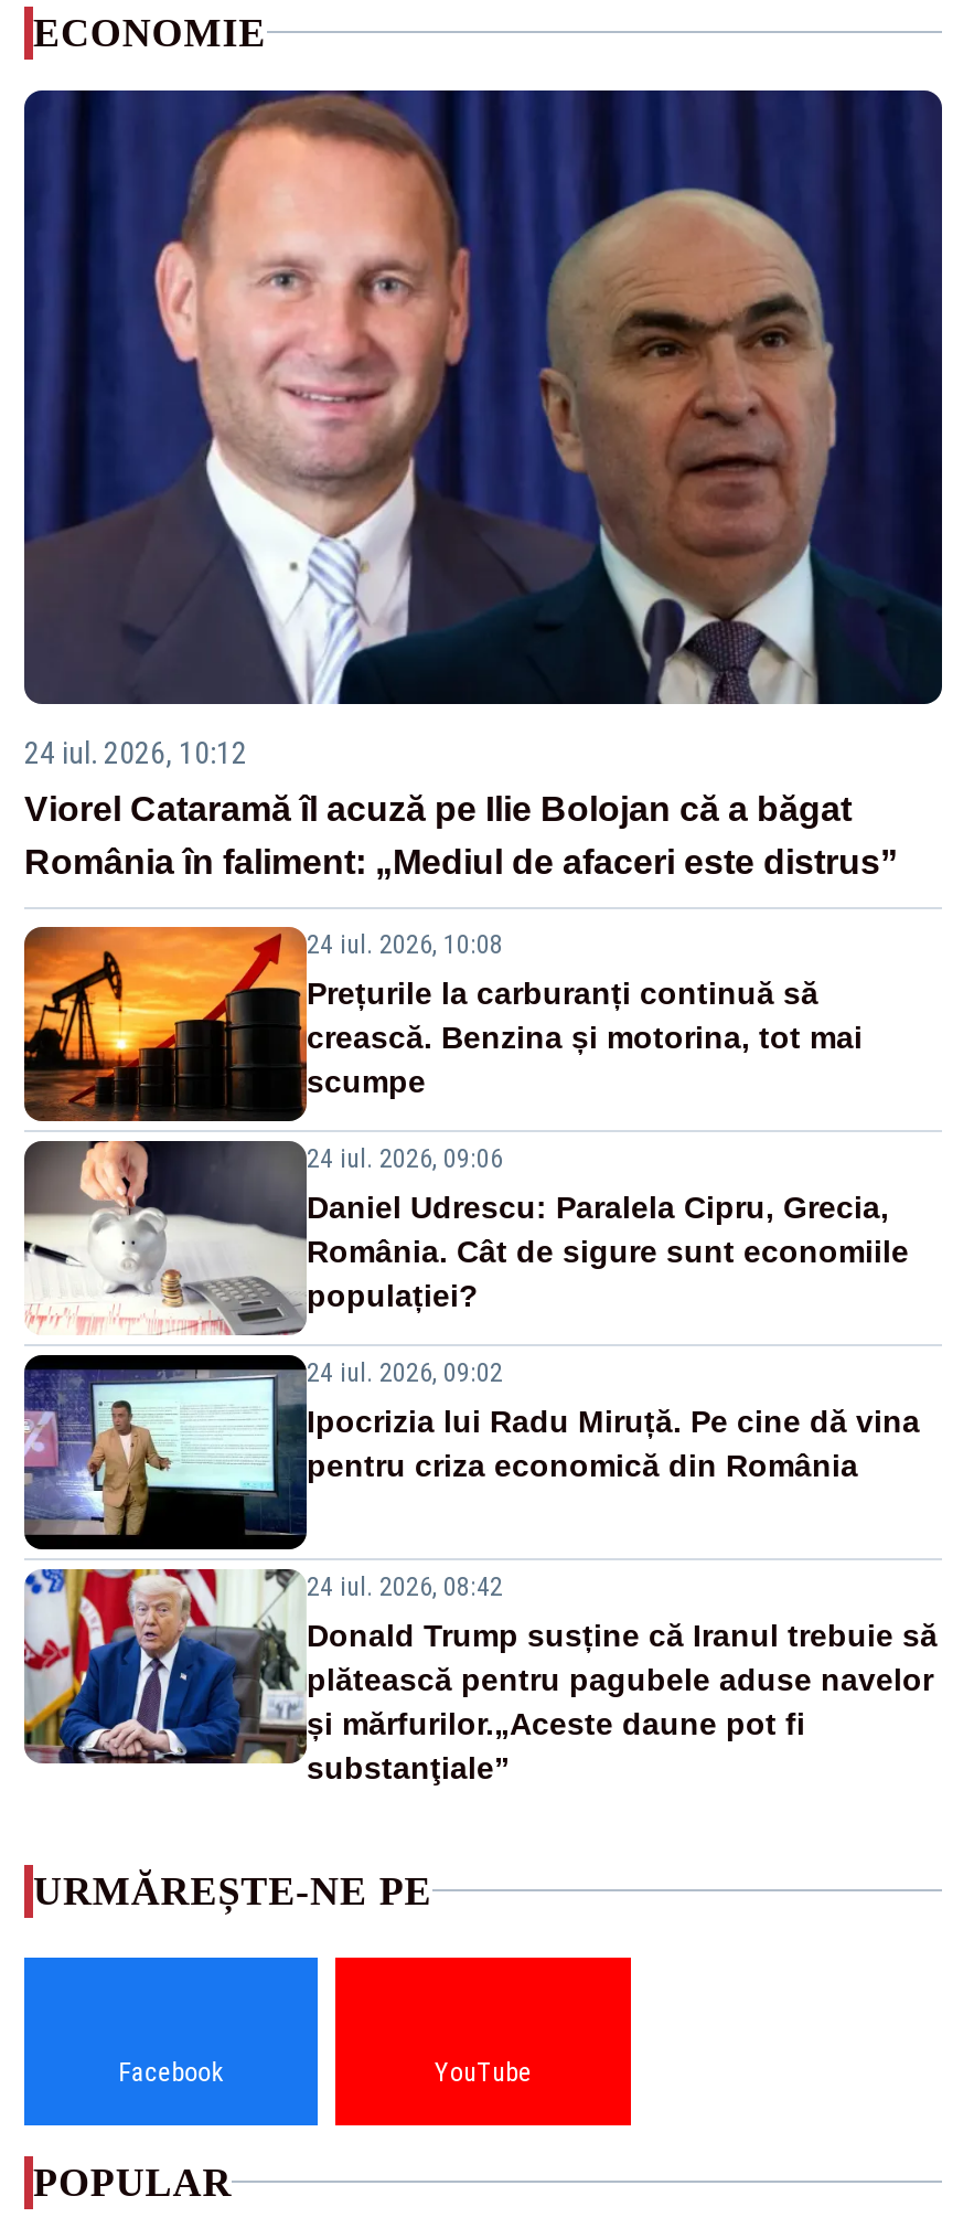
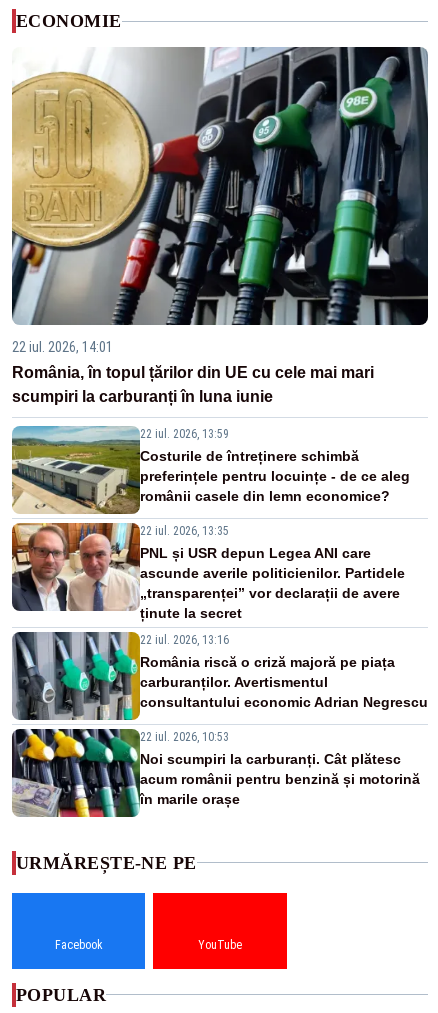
- [image]
- 24 iul. 2026, 10:12
+ [image]
+ 22 iul. 2026, 14:01

- Viorel Cataramă îl acuză pe Ilie Bolojan că a băgat
- România în faliment: „Mediul de afaceri este distrus”
+ România, în topul țărilor din UE cu cele mai mari
+ scumpiri la carburanți în luna iunie

- [image]
- 24 iul. 2026, 10:08
- Prețurile la carburanți continuă să
- crească. Benzina și motorina, tot mai
- scumpe
+ [image]
+ 22 iul. 2026, 13:59
+ Costurile de întreținere schimbă
+ preferințele pentru locuințe - de ce aleg
+ românii casele din lemn economice?

- [image]
- 24 iul. 2026, 09:06
- Daniel Udrescu: Paralela Cipru, Grecia,
- România. Cât de sigure sunt economiile
- populației?
+ [image]
+ 22 iul. 2026, 13:35
+ PNL și USR depun Legea ANI care
+ ascunde averile politicienilor. Partidele
+ „transparenței” vor declarații de avere
+ ținute la secret

- [image]
- 24 iul. 2026, 09:02
- Ipocrizia lui Radu Miruță. Pe cine dă vina
- pentru criza economică din România
+ [image]
+ 22 iul. 2026, 13:16
+ România riscă o criză majoră pe piața
+ carburanților. Avertismentul
+ consultantului economic Adrian Negrescu

- 24 iul. 2026, 08:42
- Donald Trump susține că Iranul trebuie să
- plătească pentru pagubele aduse navelor
- și mărfurilor.„Aceste daune pot fi
- substanţiale”
+ 22 iul. 2026, 10:53
+ Noi scumpiri la carburanți. Cât plătesc
+ acum românii pentru benzină și motorină
+ în marile orașe
